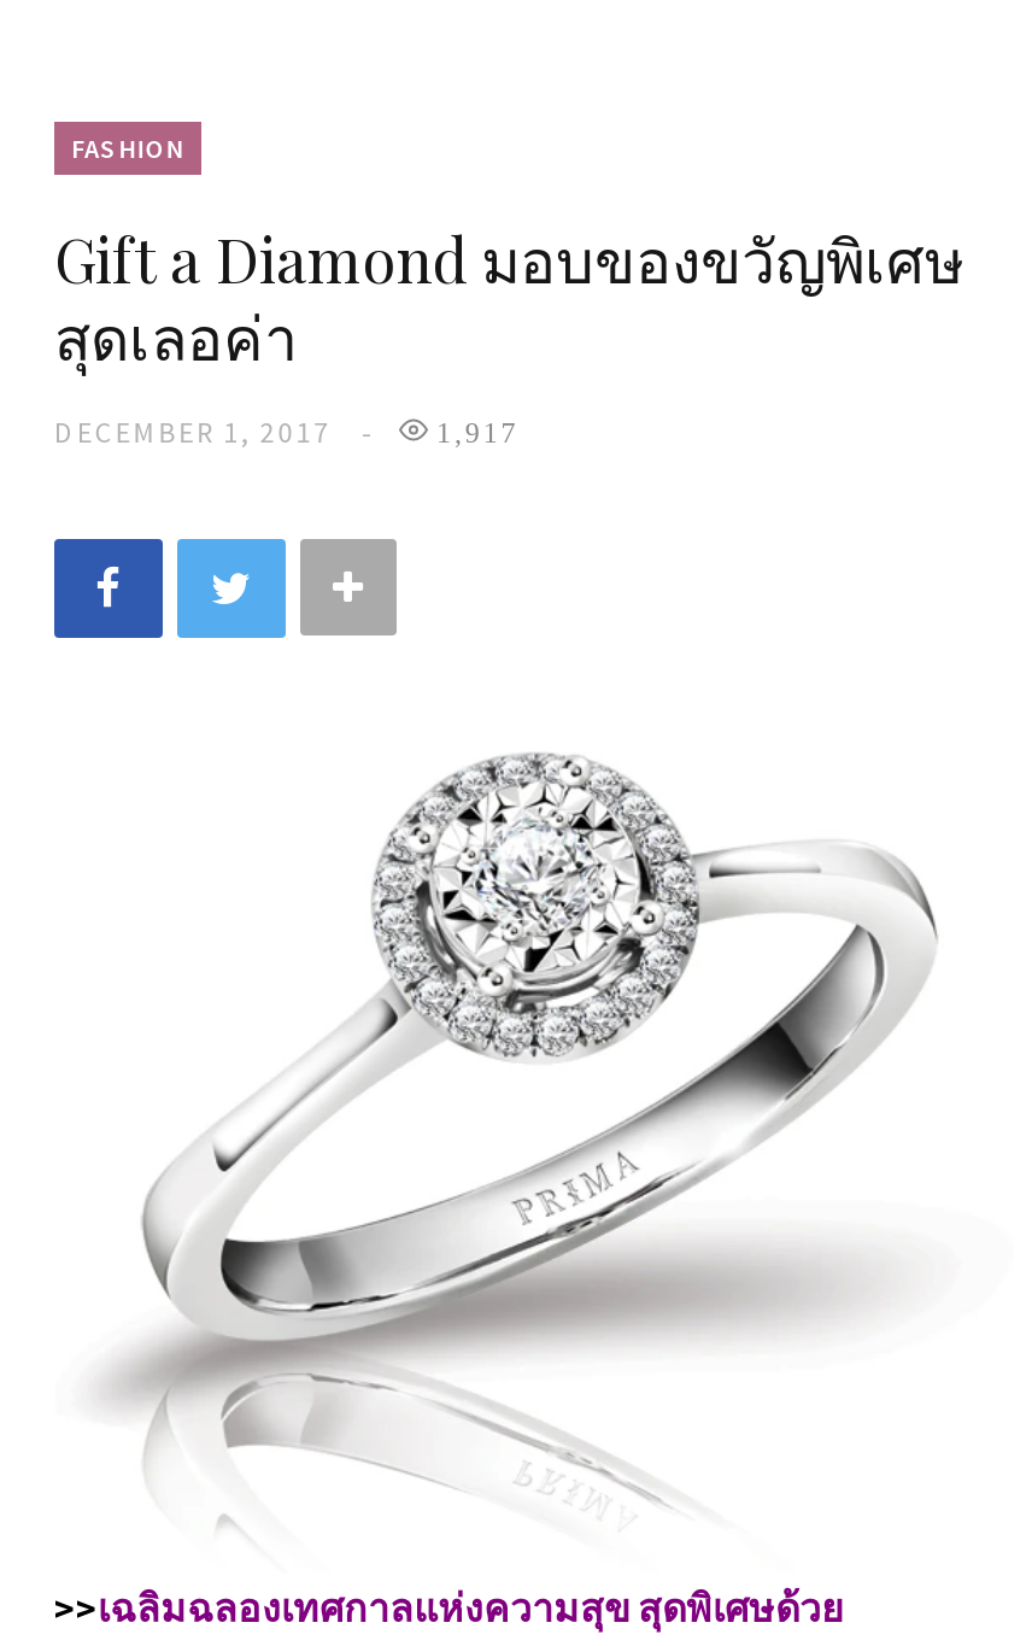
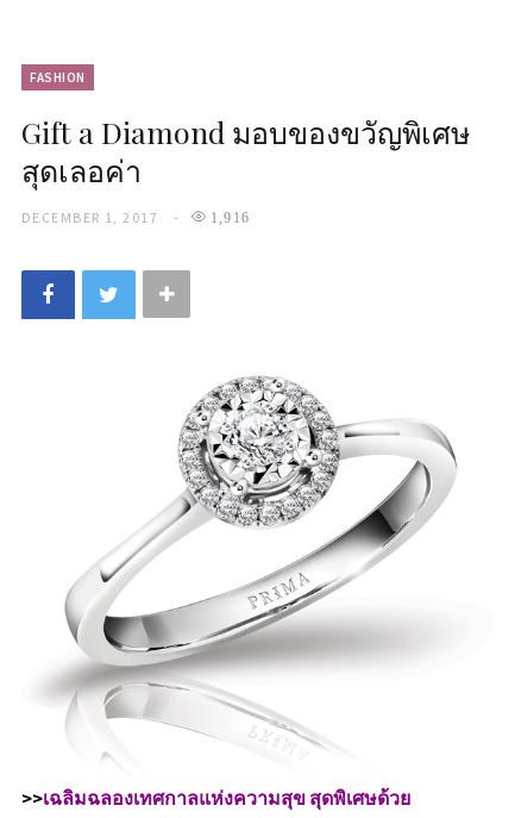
- 1,917
+ 1,916
